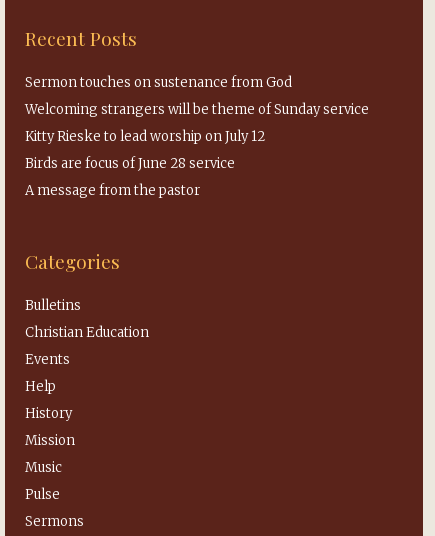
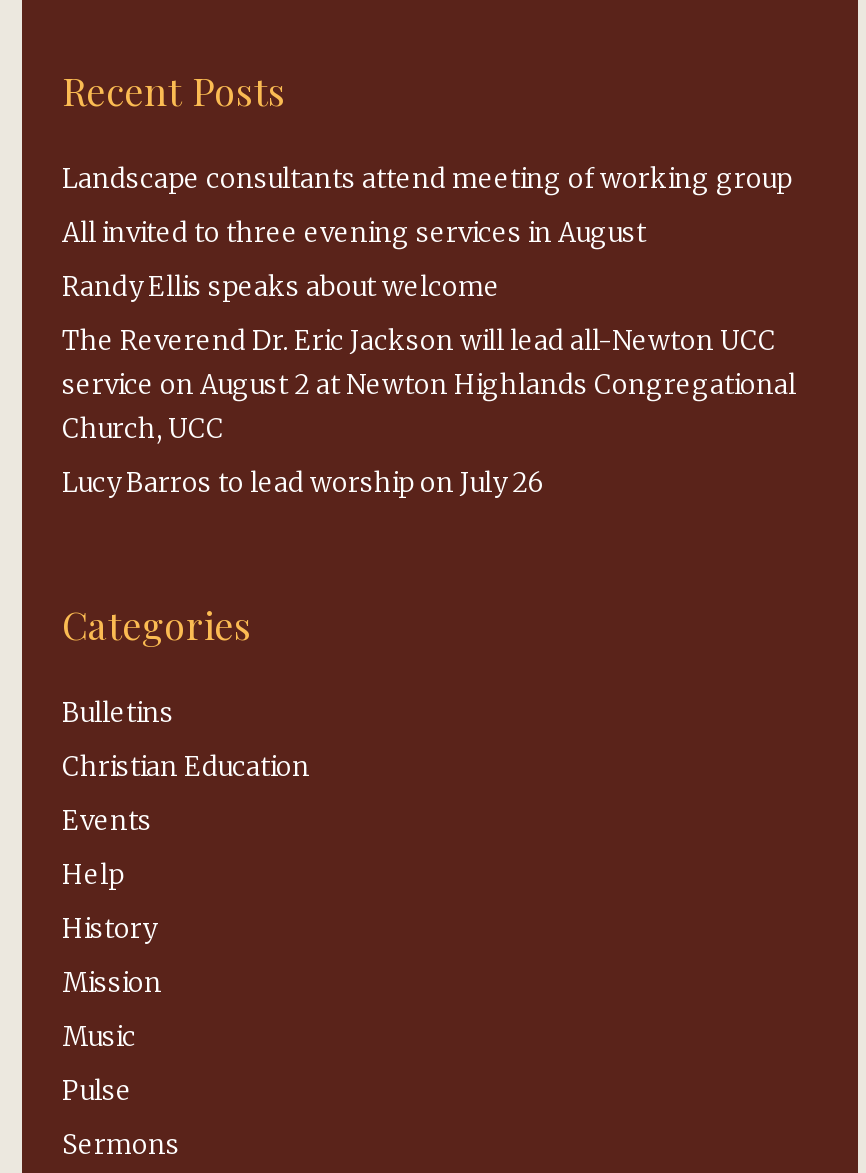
- Sermon touches on sustenance from God
+ Landscape consultants attend meeting of working group

- Welcoming strangers will be theme of Sunday service
+ All invited to three evening services in August

- Kitty Rieske to lead worship on July 12
+ Randy Ellis speaks about welcome

- Birds are focus of June 28 service
+ The Reverend Dr. Eric Jackson will lead all-Newton UCC
+ service on August 2 at Newton Highlands Congregational
+ Church, UCC

- A message from the pastor
+ Lucy Barros to lead worship on July 26
